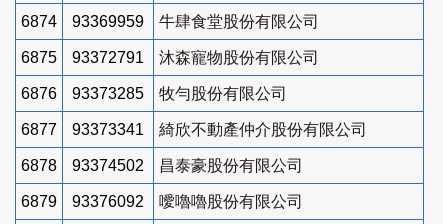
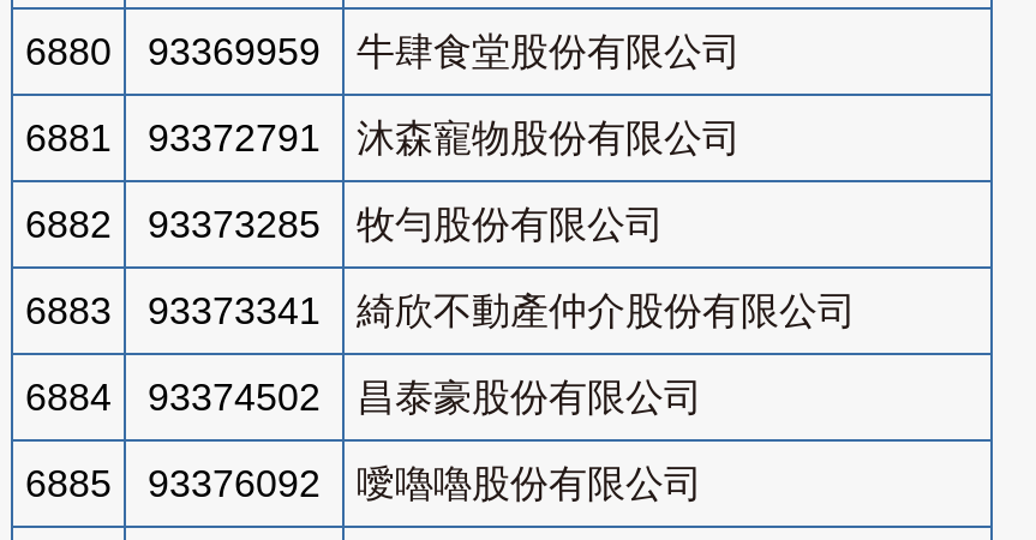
- 6874 93369959 牛肆食堂股份有限公司
+ 6880 93369959 牛肆食堂股份有限公司

- 6875 93372791 沐森寵物股份有限公司
+ 6881 93372791 沐森寵物股份有限公司

- 6876 93373285 牧勻股份有限公司
+ 6882 93373285 牧勻股份有限公司

- 6877 93373341 綺欣不動產仲介股份有限公司
+ 6883 93373341 綺欣不動產仲介股份有限公司

- 6878 93374502 昌泰豪股份有限公司
+ 6884 93374502 昌泰豪股份有限公司

- 6879 93376092 噯嚕嚕股份有限公司
+ 6885 93376092 噯嚕嚕股份有限公司
